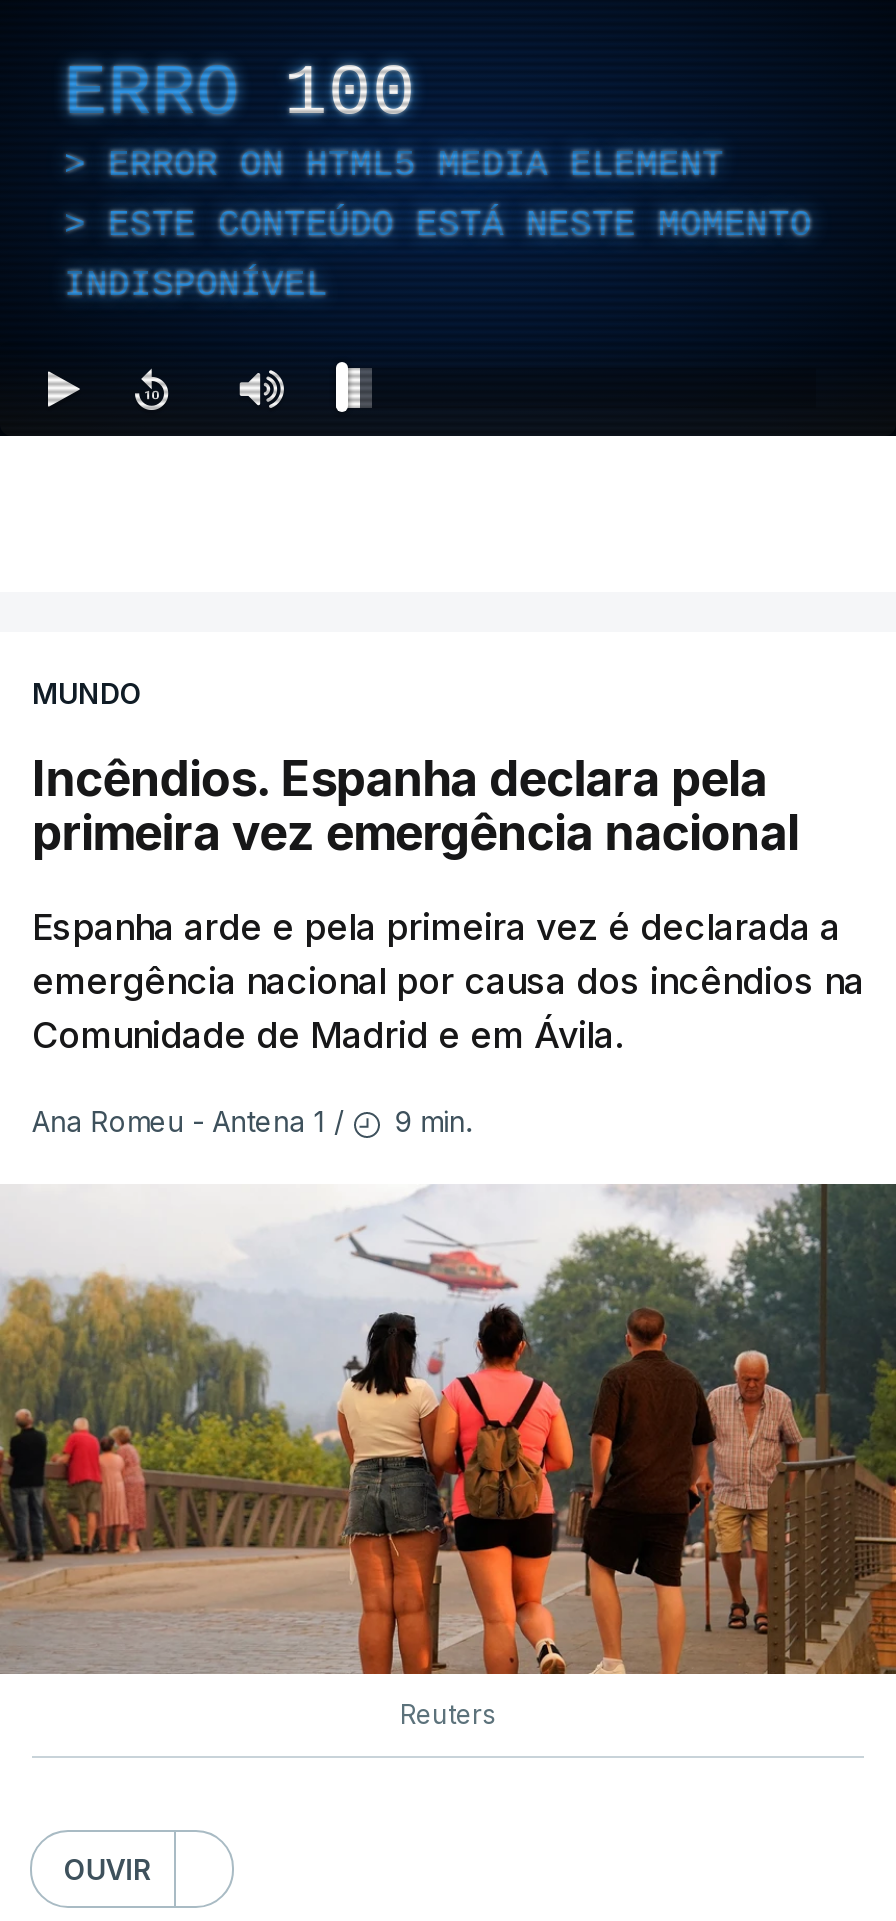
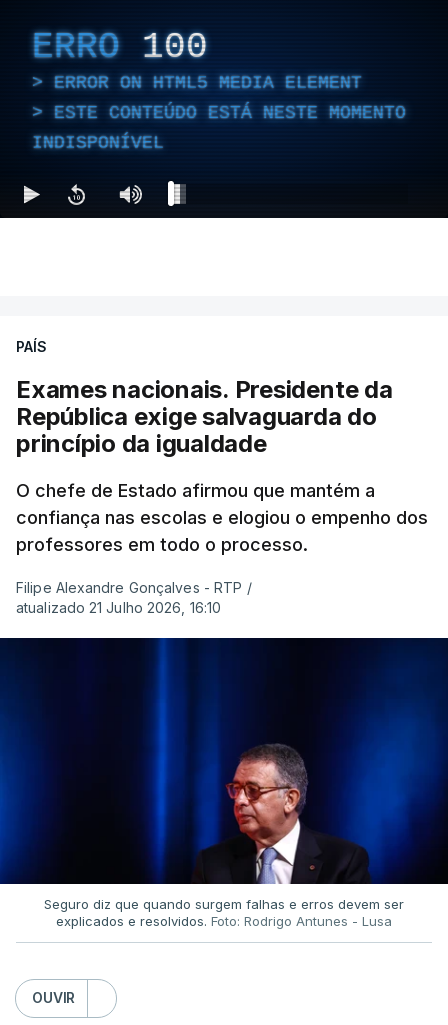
- MUNDO
+ PAÍS

- Incêndios. Espanha declara pela
- primeira vez emergência nacional
+ Exames nacionais. Presidente da
+ República exige salvaguarda do
+ princípio da igualdade

- Espanha arde e pela primeira vez é declarada a
- emergência nacional por causa dos incêndios na
- Comunidade de Madrid e em Ávila.
+ O chefe de Estado afirmou que mantém a
+ confiança nas escolas e elogiou o empenho dos
+ professores em todo o processo.

- Ana Romeu - Antena 1 /
- 9 min.
+ Filipe Alexandre Gonçalves - RTP /
+ atualizado 21 Julho 2026, 16:10

- [image]
- Reuters
+ [image]
+ Seguro diz que quando surgem falhas e erros devem ser
+ explicados e resolvidos. Foto: Rodrigo Antunes - Lusa
